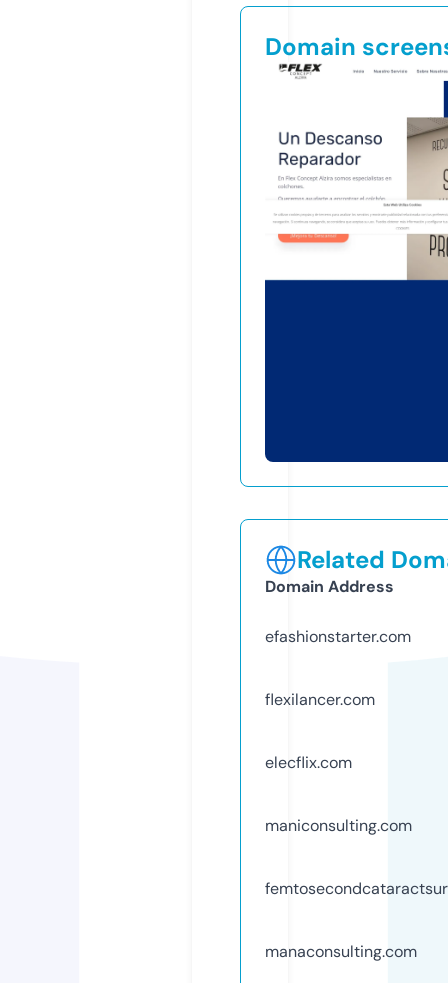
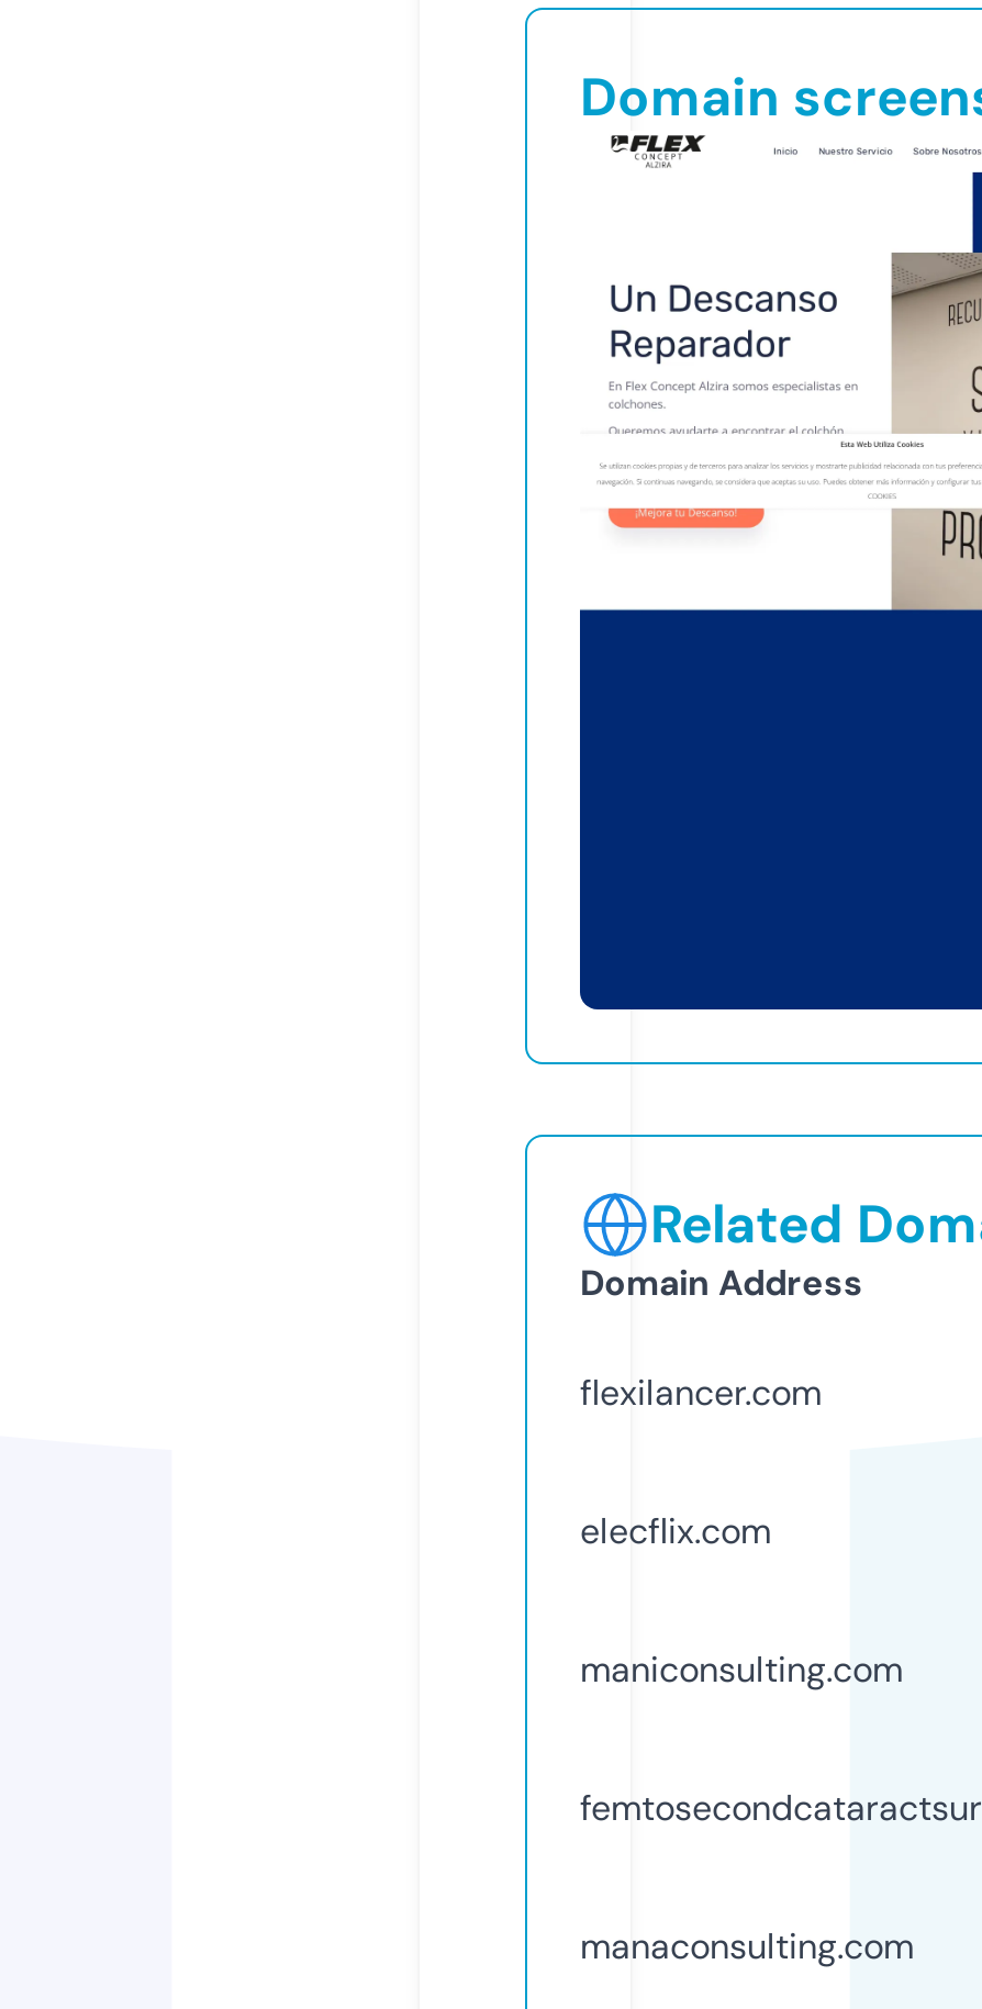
- efashionstarter.com
